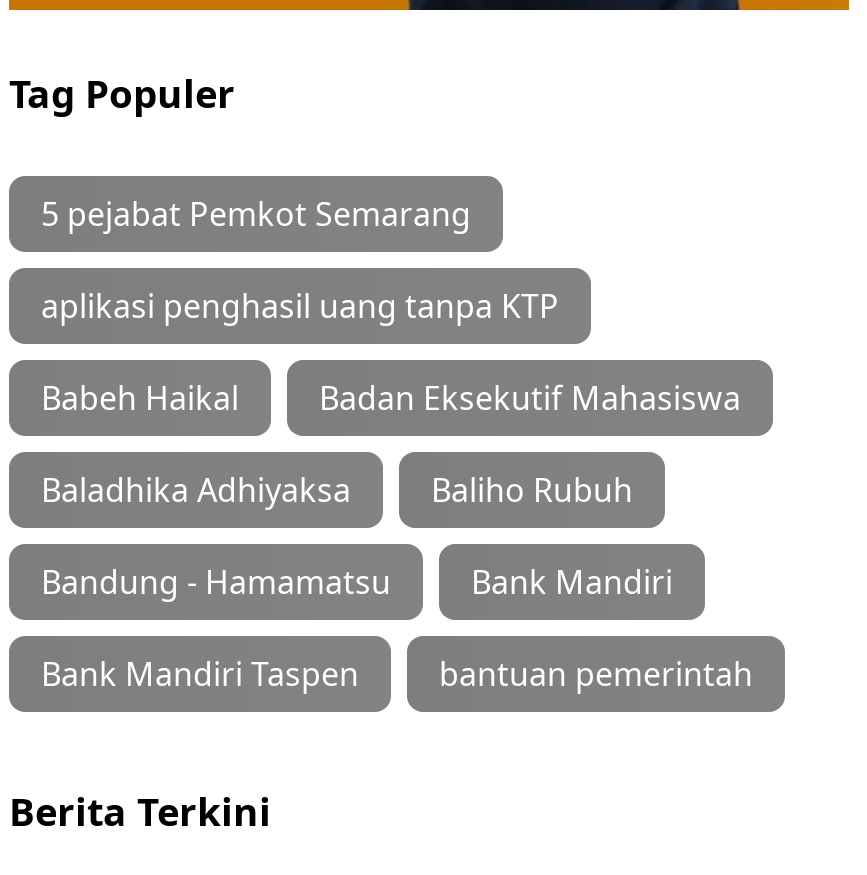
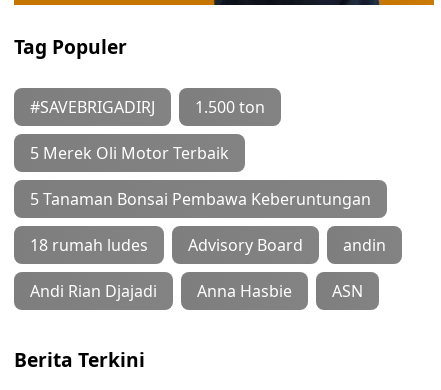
- 5 pejabat Pemkot Semarang
- aplikasi penghasil uang tanpa KTP
- Babeh Haikal
- Badan Eksekutif Mahasiswa
- Baladhika Adhiyaksa
- Baliho Rubuh
- Bandung - Hamamatsu
- Bank Mandiri
- Bank Mandiri Taspen
- bantuan pemerintah
+ #SAVEBRIGADIRJ
+ 1.500 ton
+ 5 Merek Oli Motor Terbaik
+ 5 Tanaman Bonsai Pembawa Keberuntungan
+ 18 rumah ludes
+ Advisory Board
+ andin
+ Andi Rian Djajadi
+ Anna Hasbie
+ ASN
